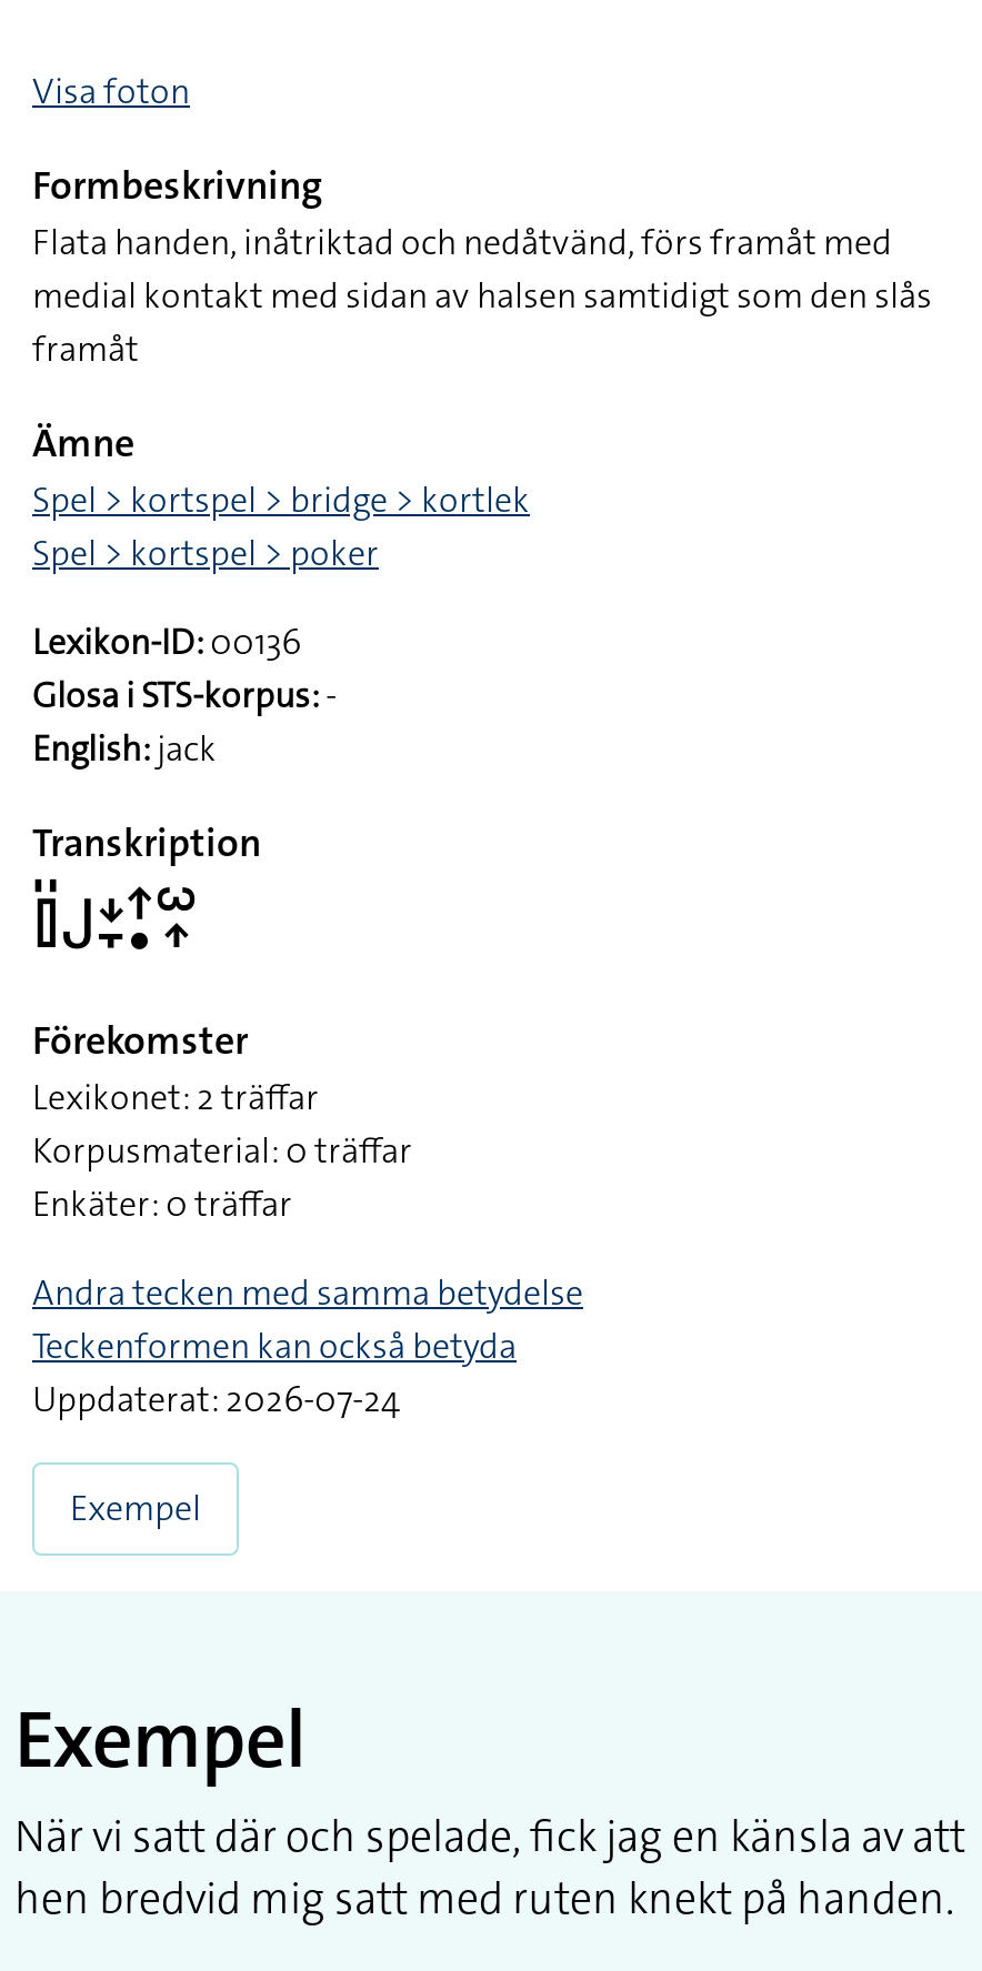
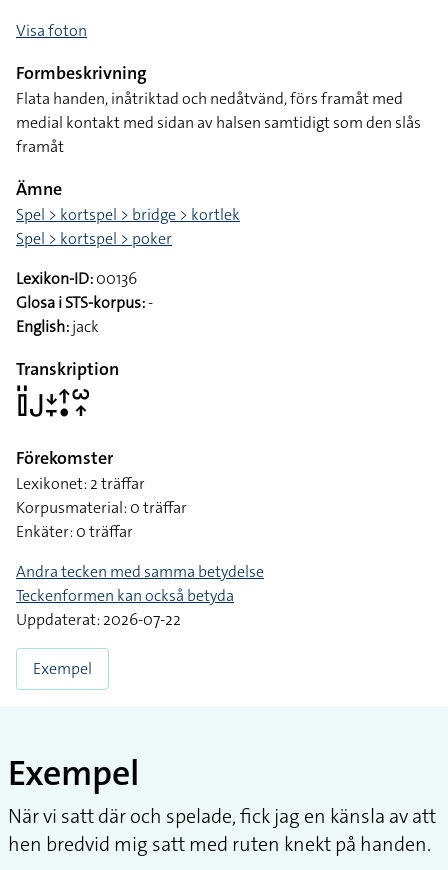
- Uppdaterat: 2026-07-24
+ Uppdaterat: 2026-07-22
